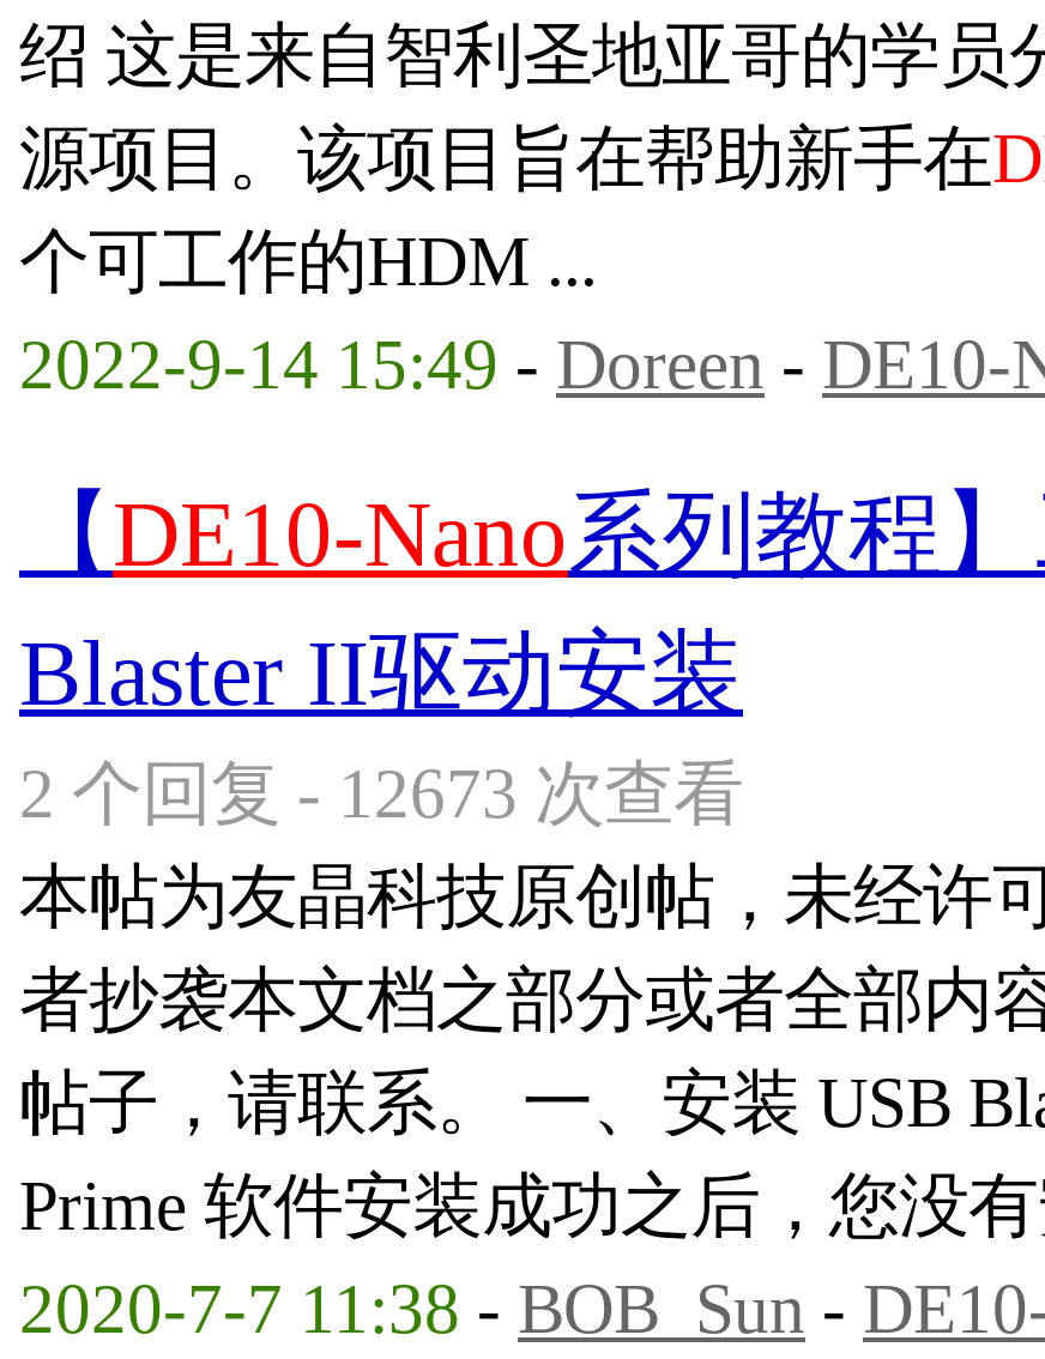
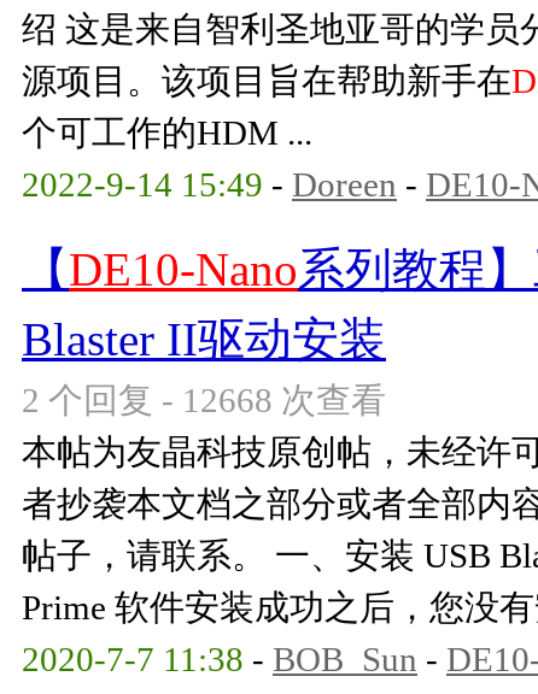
- 2 个回复 - 12673 次查看
+ 2 个回复 - 12668 次查看
